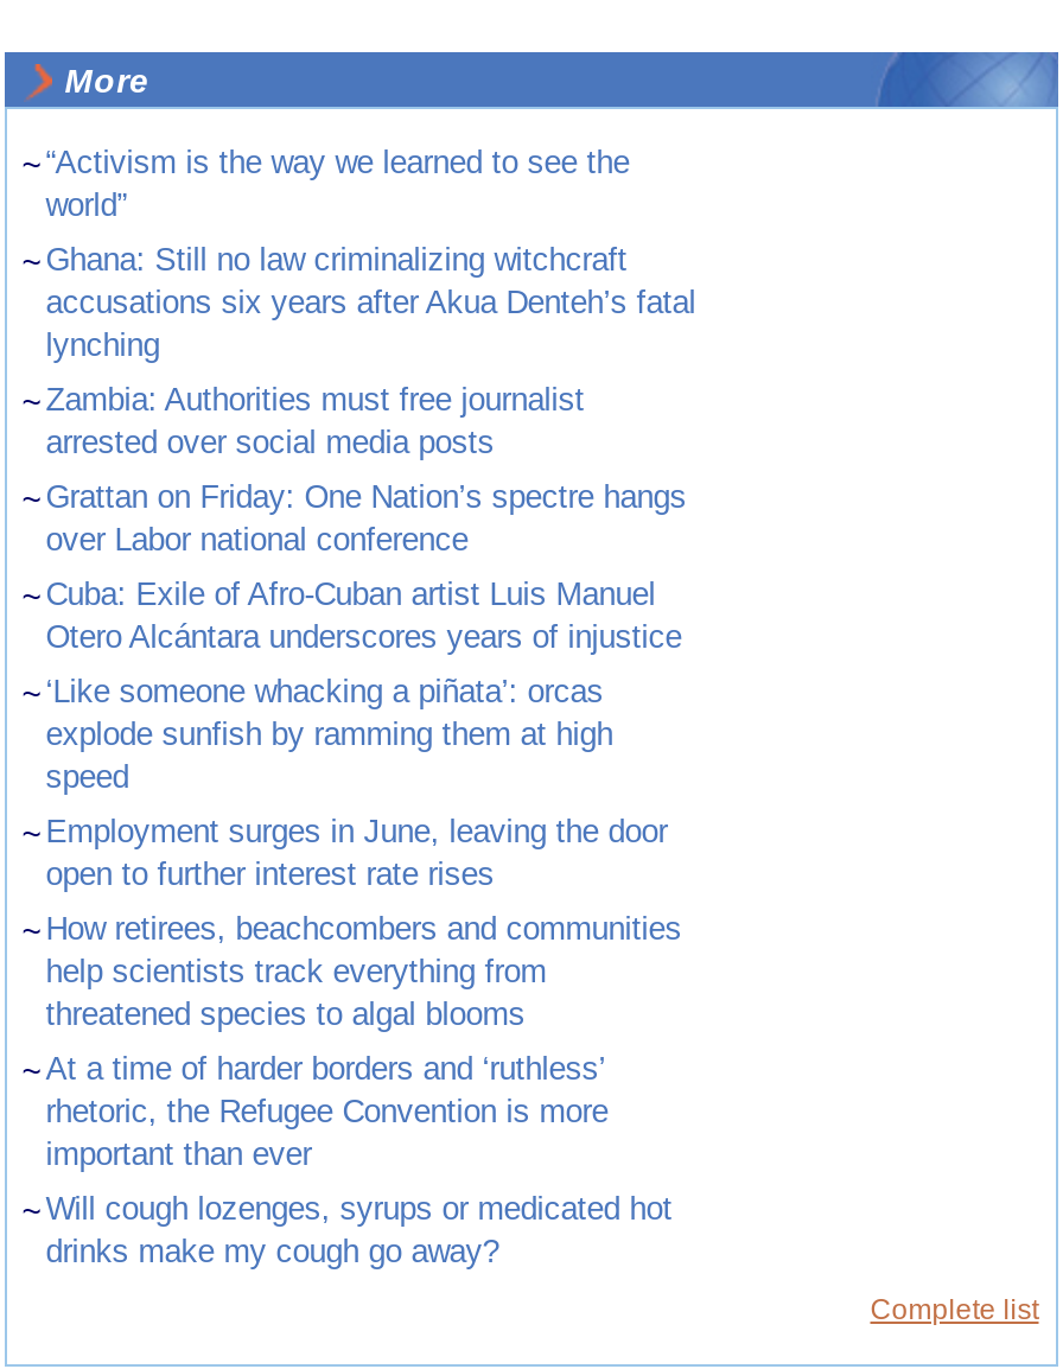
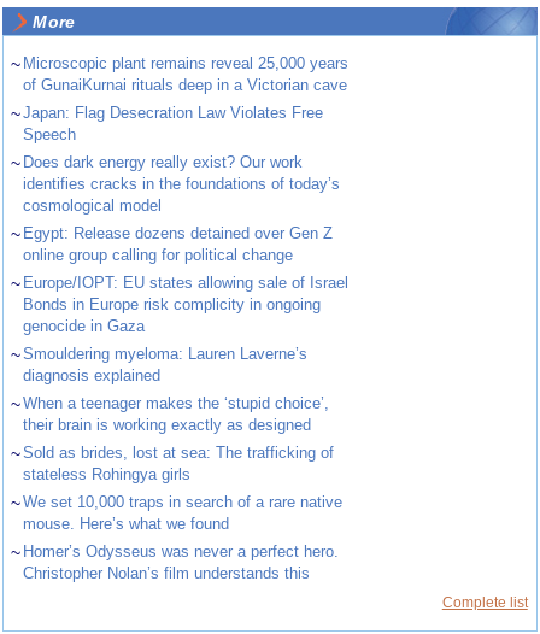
- ~ “Activism is the way we learned to see the
- world”
+ ~ Microscopic plant remains reveal 25,000 years
+ of GunaiKurnai rituals deep in a Victorian cave

- ~ Ghana: Still no law criminalizing witchcraft
- accusations six years after Akua Denteh’s fatal
- lynching
+ ~ Japan: Flag Desecration Law Violates Free
+ Speech

- ~ Zambia: Authorities must free journalist
- arrested over social media posts
+ ~ Does dark energy really exist? Our work
+ identifies cracks in the foundations of today’s
+ cosmological model

- ~ Grattan on Friday: One Nation’s spectre hangs
- over Labor national conference
+ ~ Egypt: Release dozens detained over Gen Z
+ online group calling for political change

- ~ Cuba: Exile of Afro-Cuban artist Luis Manuel
- Otero Alcántara underscores years of injustice
+ ~ Europe/IOPT: EU states allowing sale of Israel
+ Bonds in Europe risk complicity in ongoing
+ genocide in Gaza

- ~ ‘Like someone whacking a piñata’: orcas
- explode sunfish by ramming them at high
- speed
+ ~ Smouldering myeloma: Lauren Laverne’s
+ diagnosis explained

- ~ Employment surges in June, leaving the door
- open to further interest rate rises
+ ~ When a teenager makes the ‘stupid choice’,
+ their brain is working exactly as designed

- ~ How retirees, beachcombers and communities
- help scientists track everything from
- threatened species to algal blooms
+ ~ Sold as brides, lost at sea: The trafficking of
+ stateless Rohingya girls

- ~ At a time of harder borders and ‘ruthless’
- rhetoric, the Refugee Convention is more
- important than ever
+ ~ We set 10,000 traps in search of a rare native
+ mouse. Here’s what we found

- ~ Will cough lozenges, syrups or medicated hot
- drinks make my cough go away?
+ ~ Homer’s Odysseus was never a perfect hero.
+ Christopher Nolan’s film understands this
